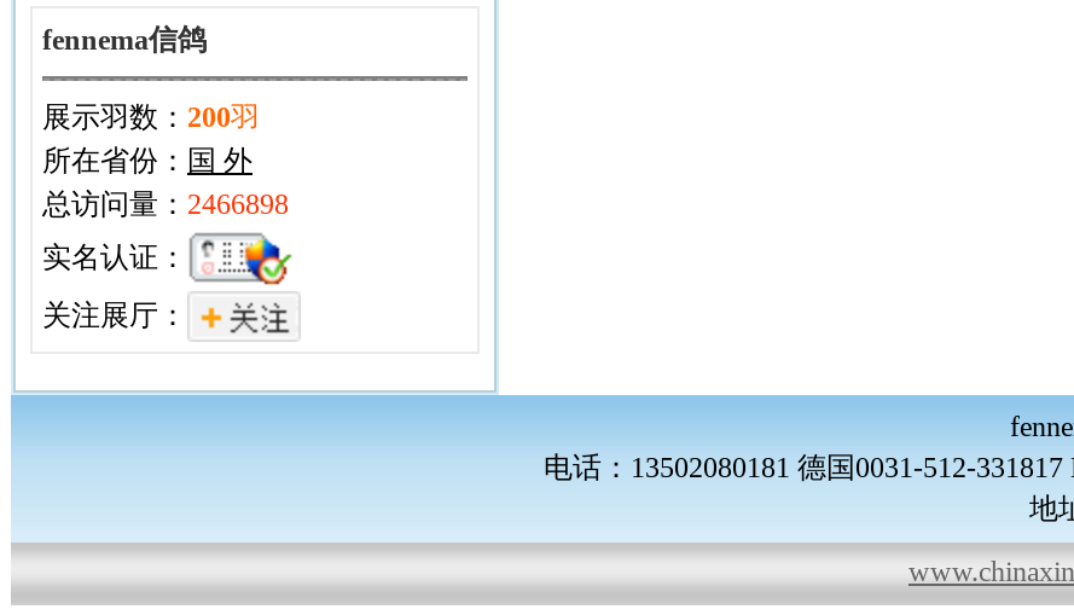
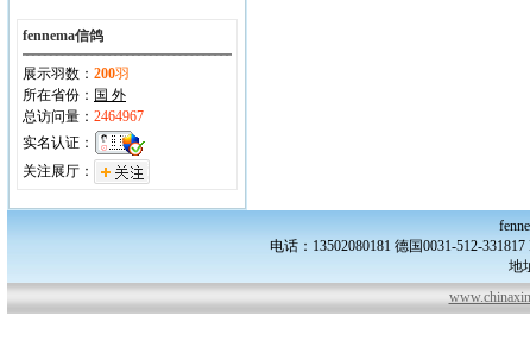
- 总访问量：2466898
+ 总访问量：2464967
